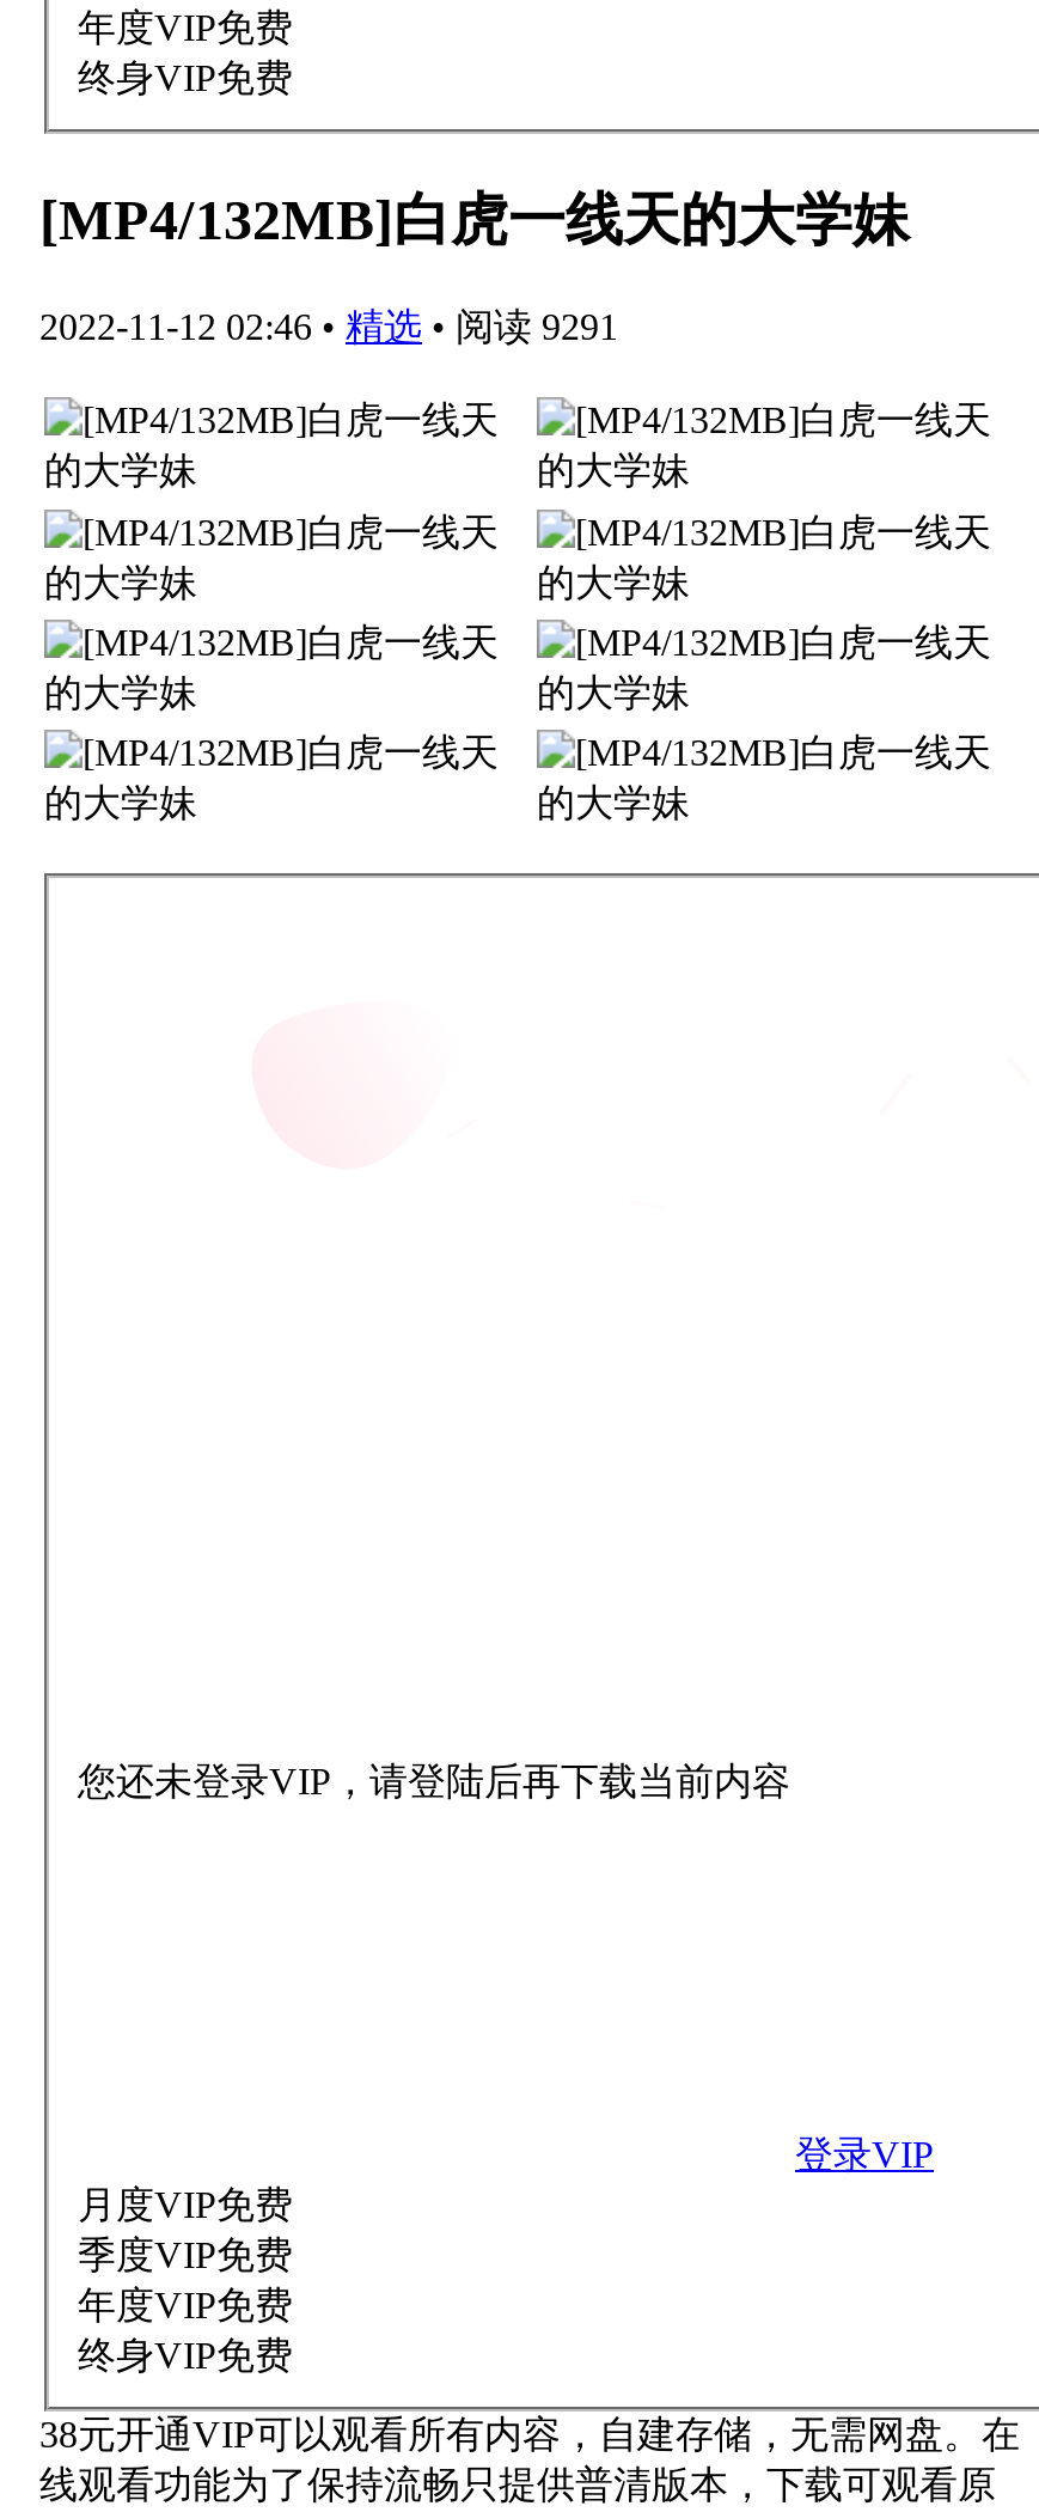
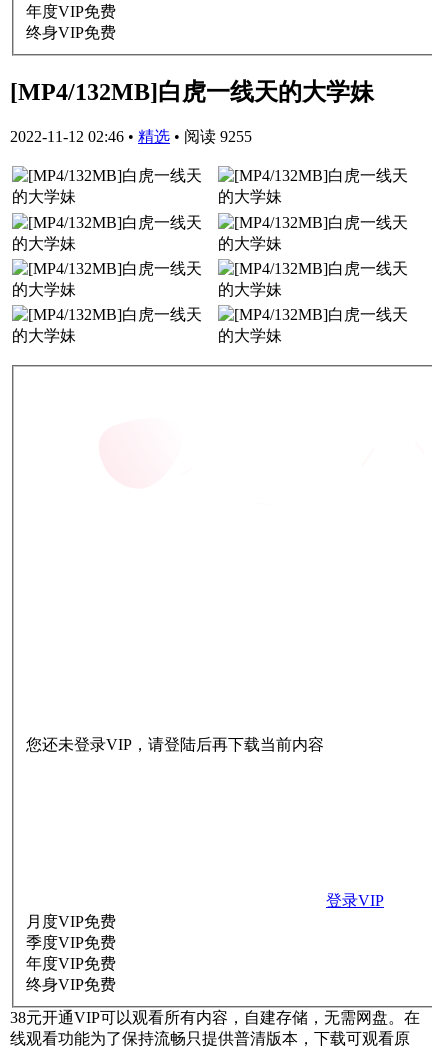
- 2022-11-12 02:46 • 精选 • 阅读 9291
+ 2022-11-12 02:46 • 精选 • 阅读 9255
